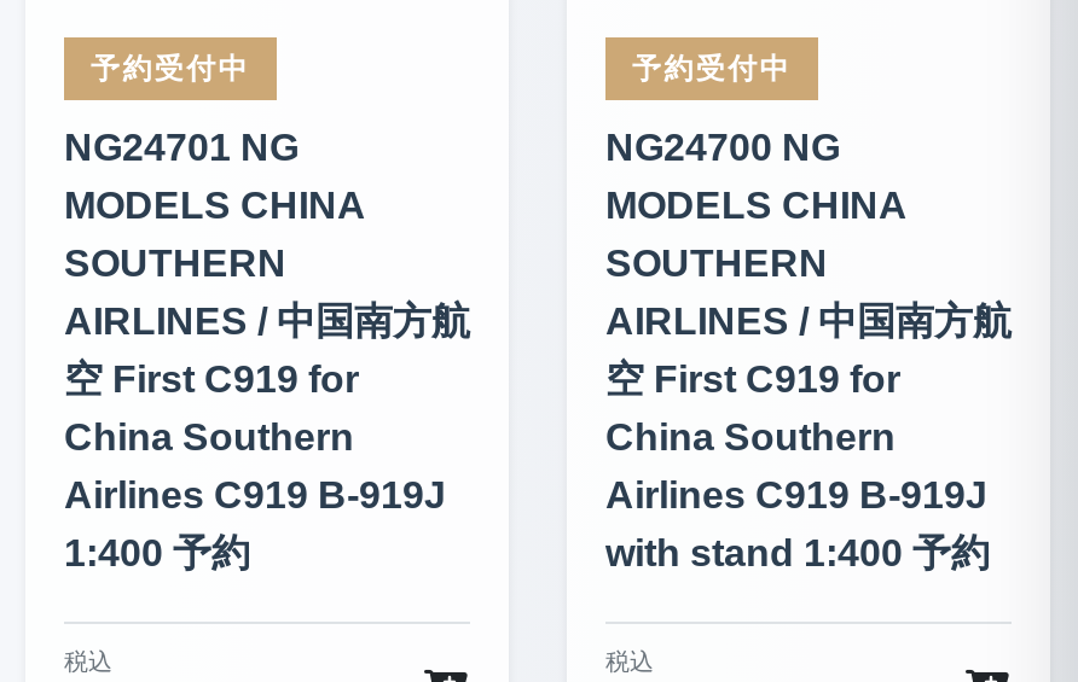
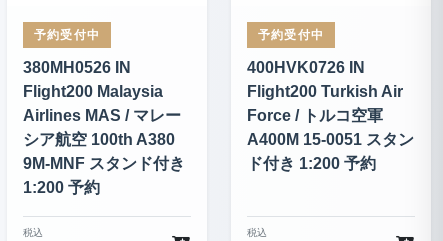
- NG24701 NG
- MODELS CHINA
- SOUTHERN
- AIRLINES / 中国南方航
- 空 First C919 for
- China Southern
- Airlines C919 B-919J
- 1:400 予約
+ 380MH0526 IN
+ Flight200 Malaysia
+ Airlines MAS / マレー
+ シア航空 100th A380
+ 9M-MNF スタンド付き
+ 1:200 予約

- NG24700 NG
- MODELS CHINA
- SOUTHERN
- AIRLINES / 中国南方航
- 空 First C919 for
- China Southern
- Airlines C919 B-919J
- with stand 1:400 予約
+ 400HVK0726 IN
+ Flight200 Turkish Air
+ Force / トルコ空軍
+ A400M 15-0051 スタン
+ ド付き 1:200 予約
